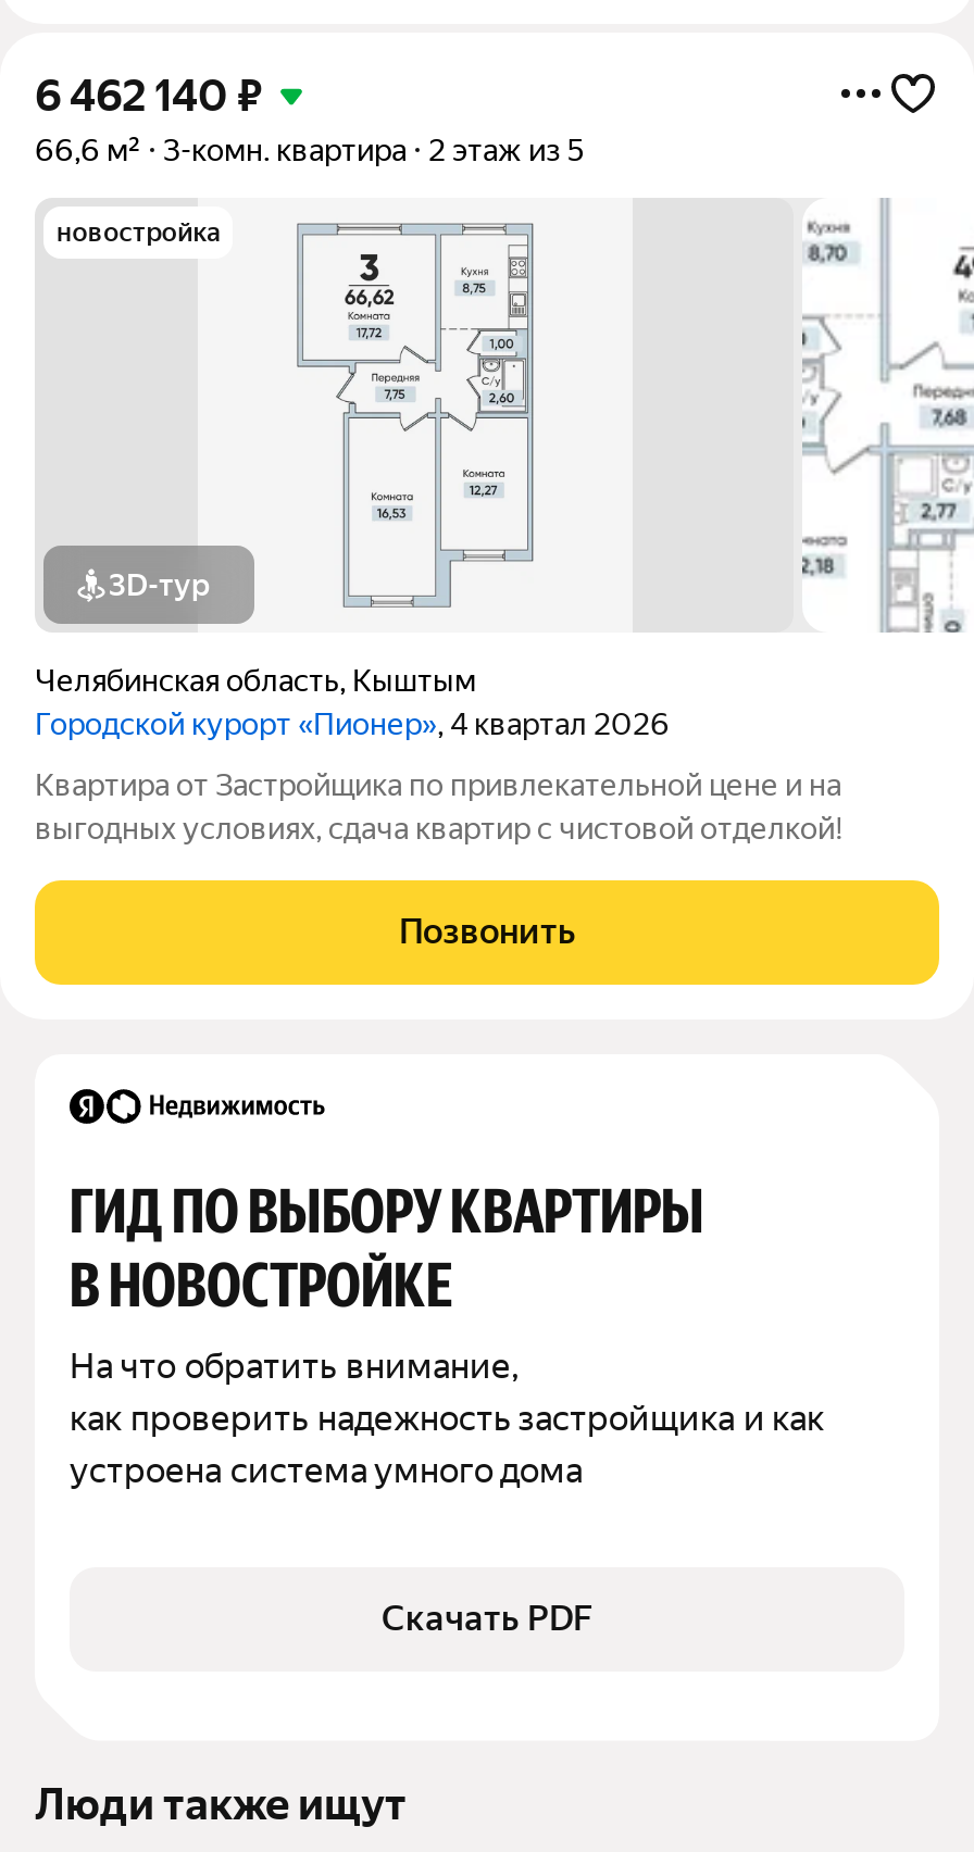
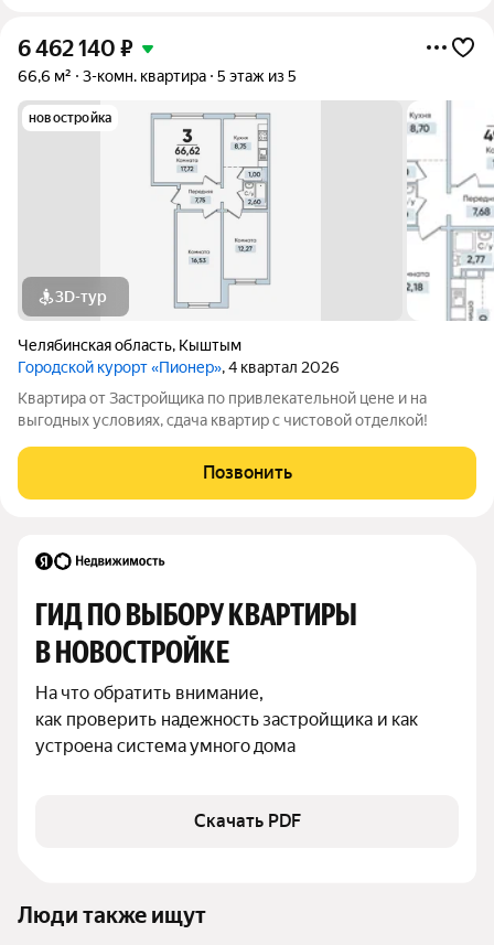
- 2 этаж из 5
+ 5 этаж из 5
